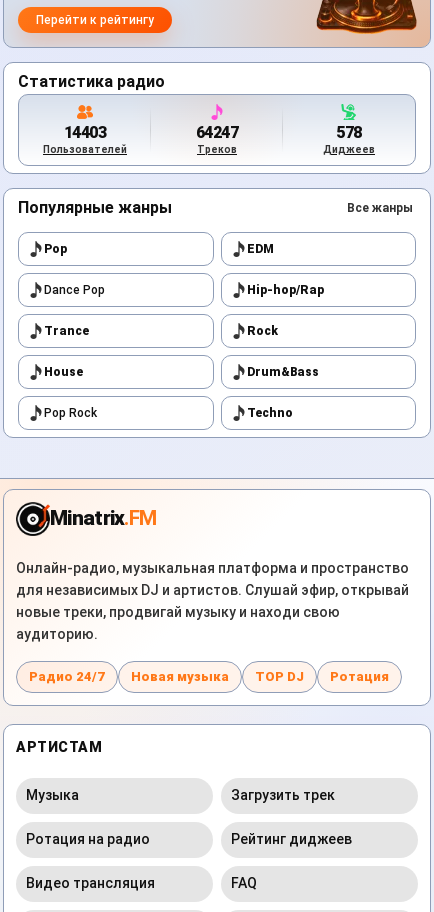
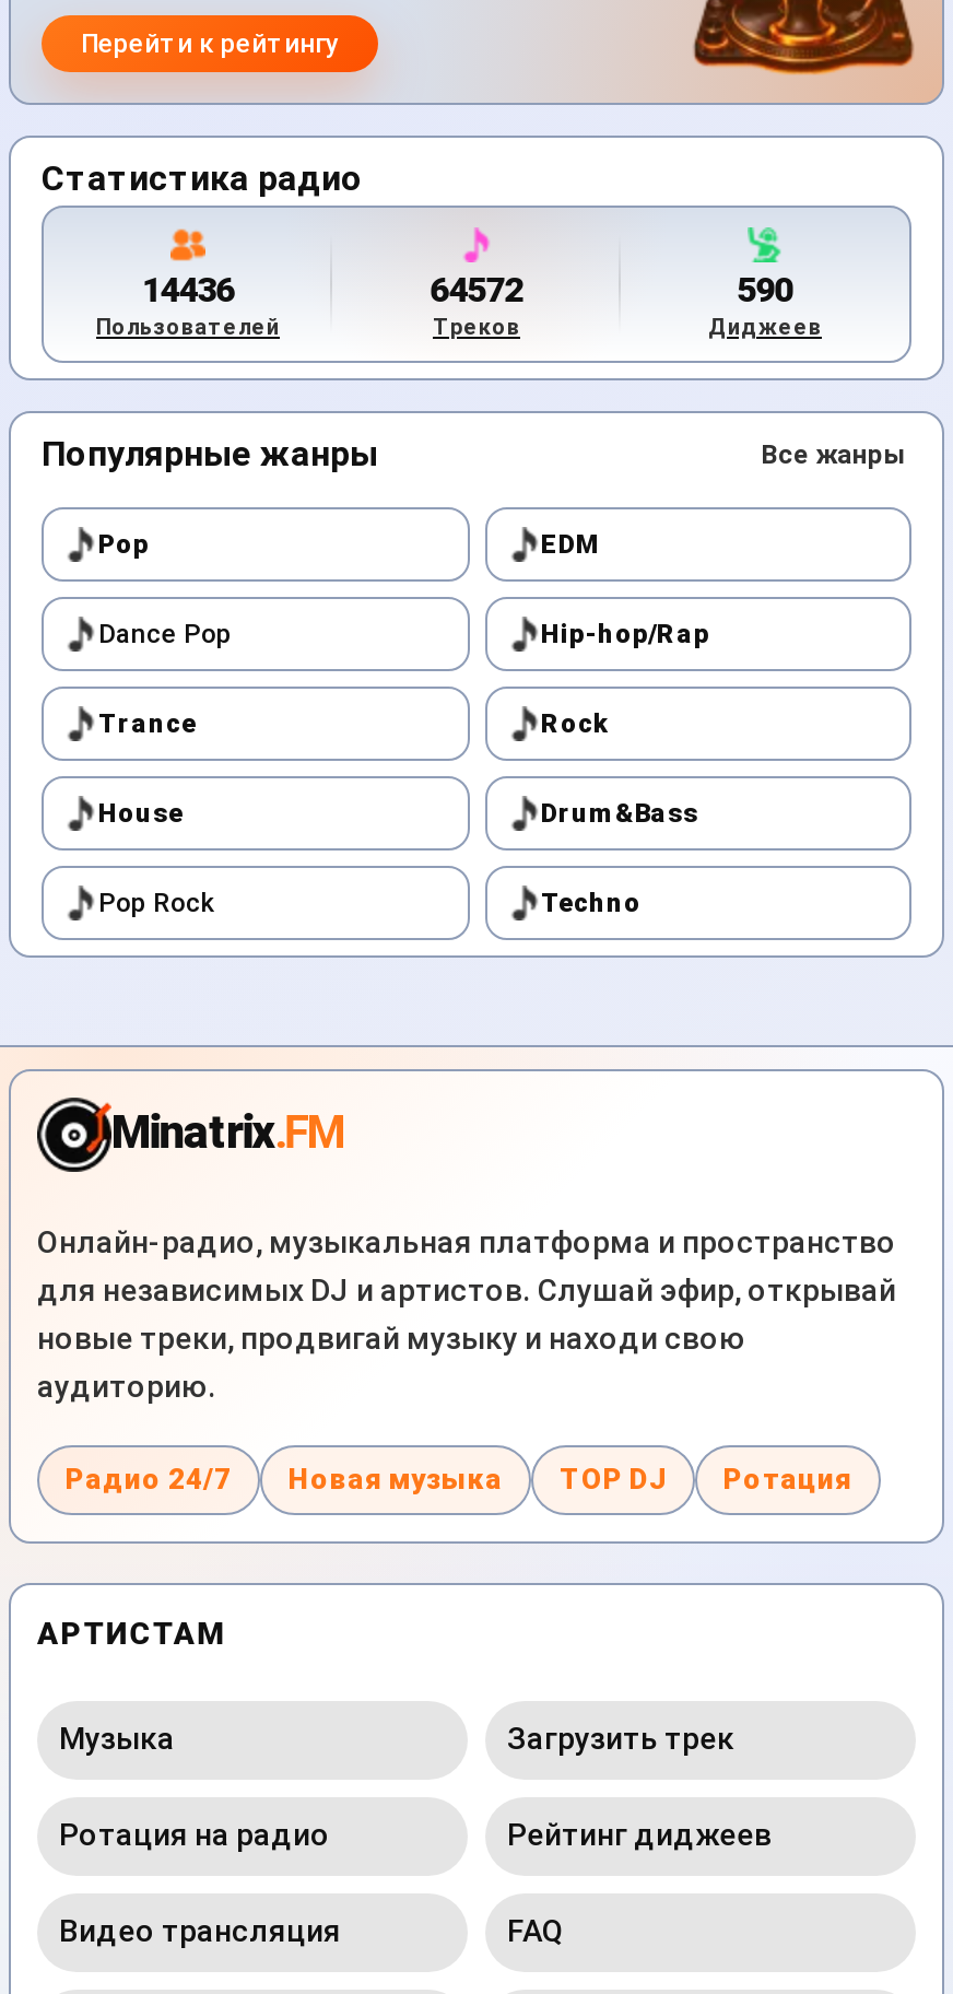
- 14403
+ 14436

- 64247
+ 64572

- 578
+ 590
